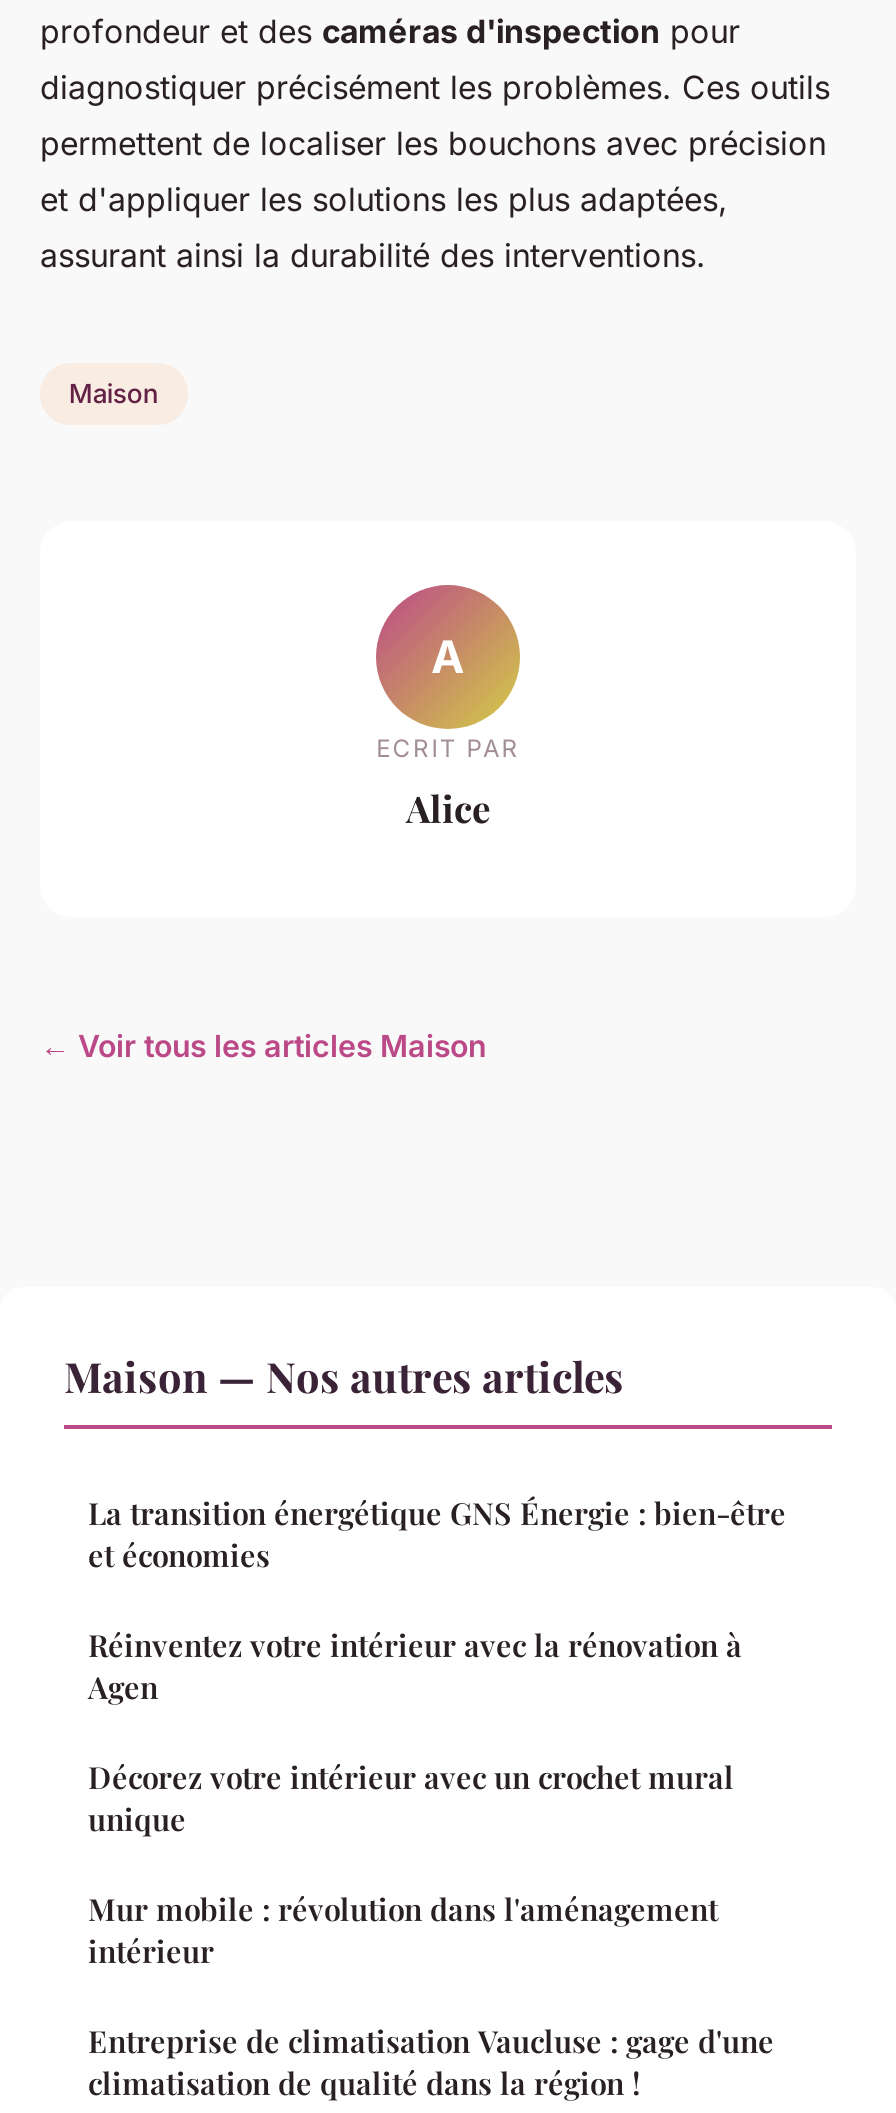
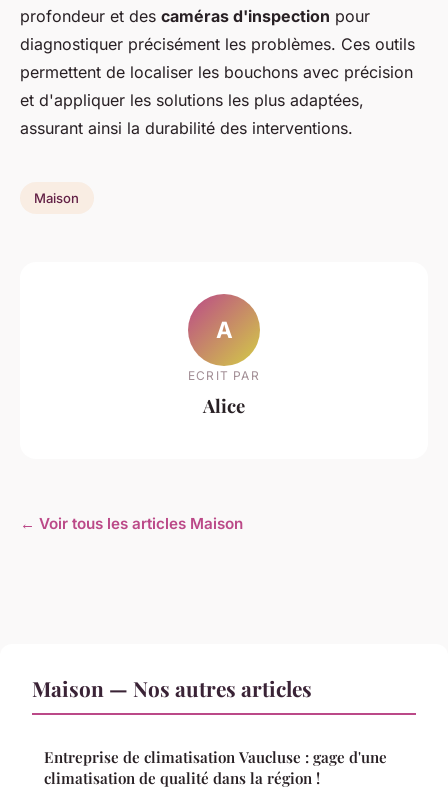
- La transition énergétique GNS Énergie : bien-être
- et économies
- Réinventez votre intérieur avec la rénovation à
- Agen
- Décorez votre intérieur avec un crochet mural
- unique
- Mur mobile : révolution dans l'aménagement
- intérieur
